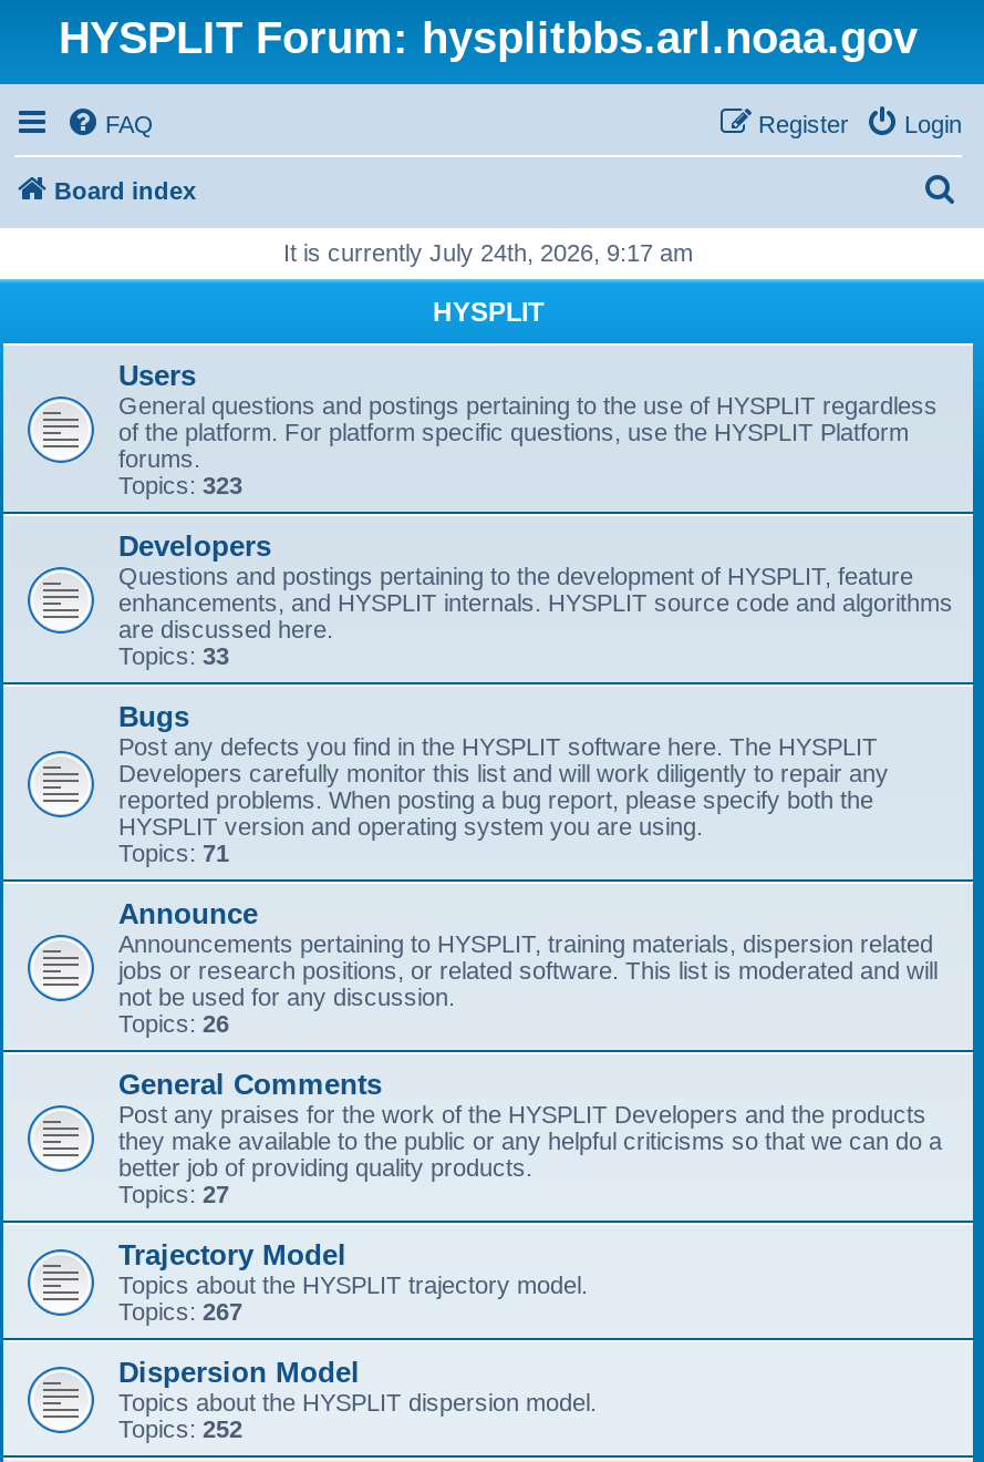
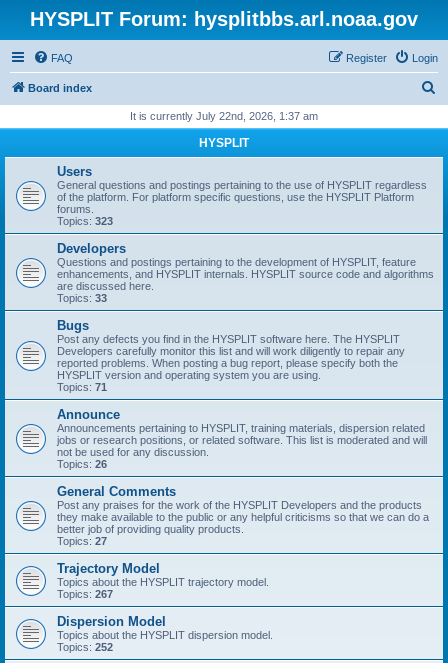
- It is currently July 24th, 2026, 9:17 am
+ It is currently July 22nd, 2026, 1:37 am
